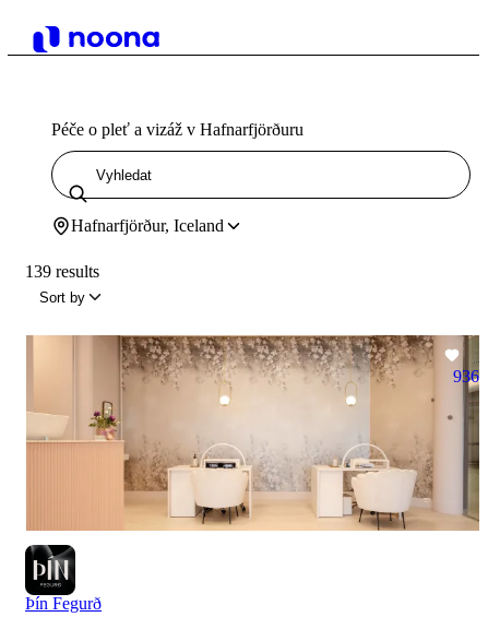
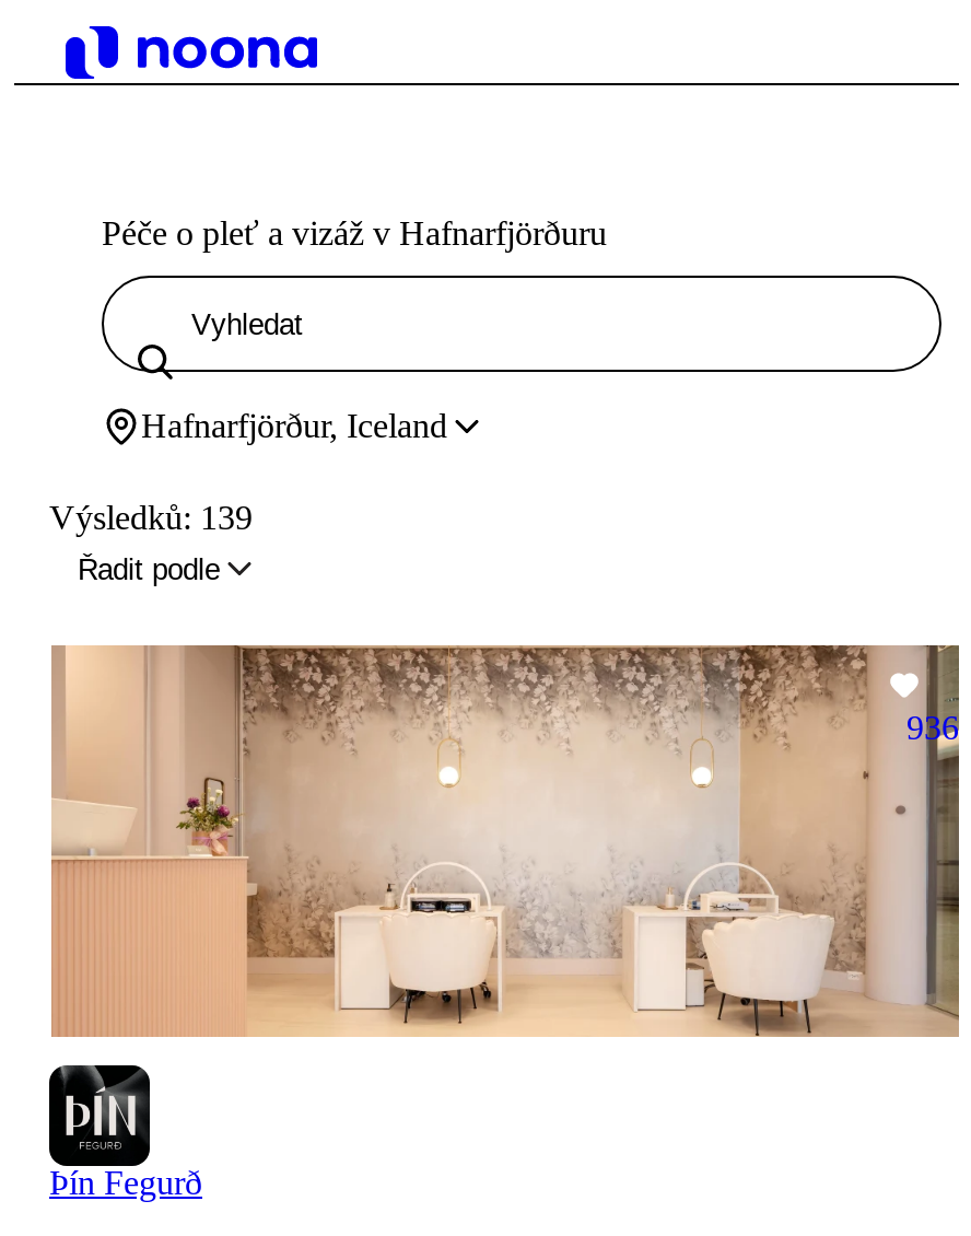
- 139 results
- Sort by
+ Výsledků: 139
+ Řadit podle
